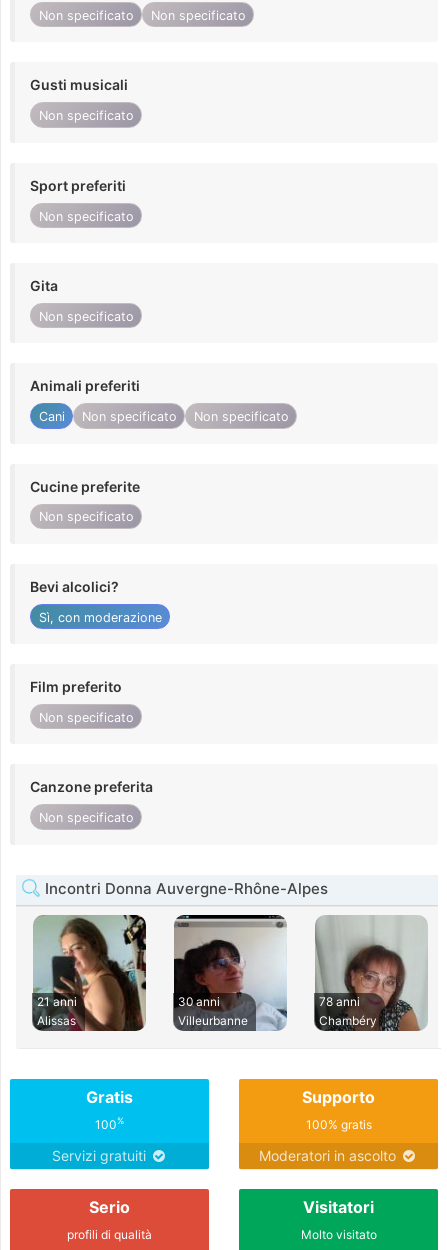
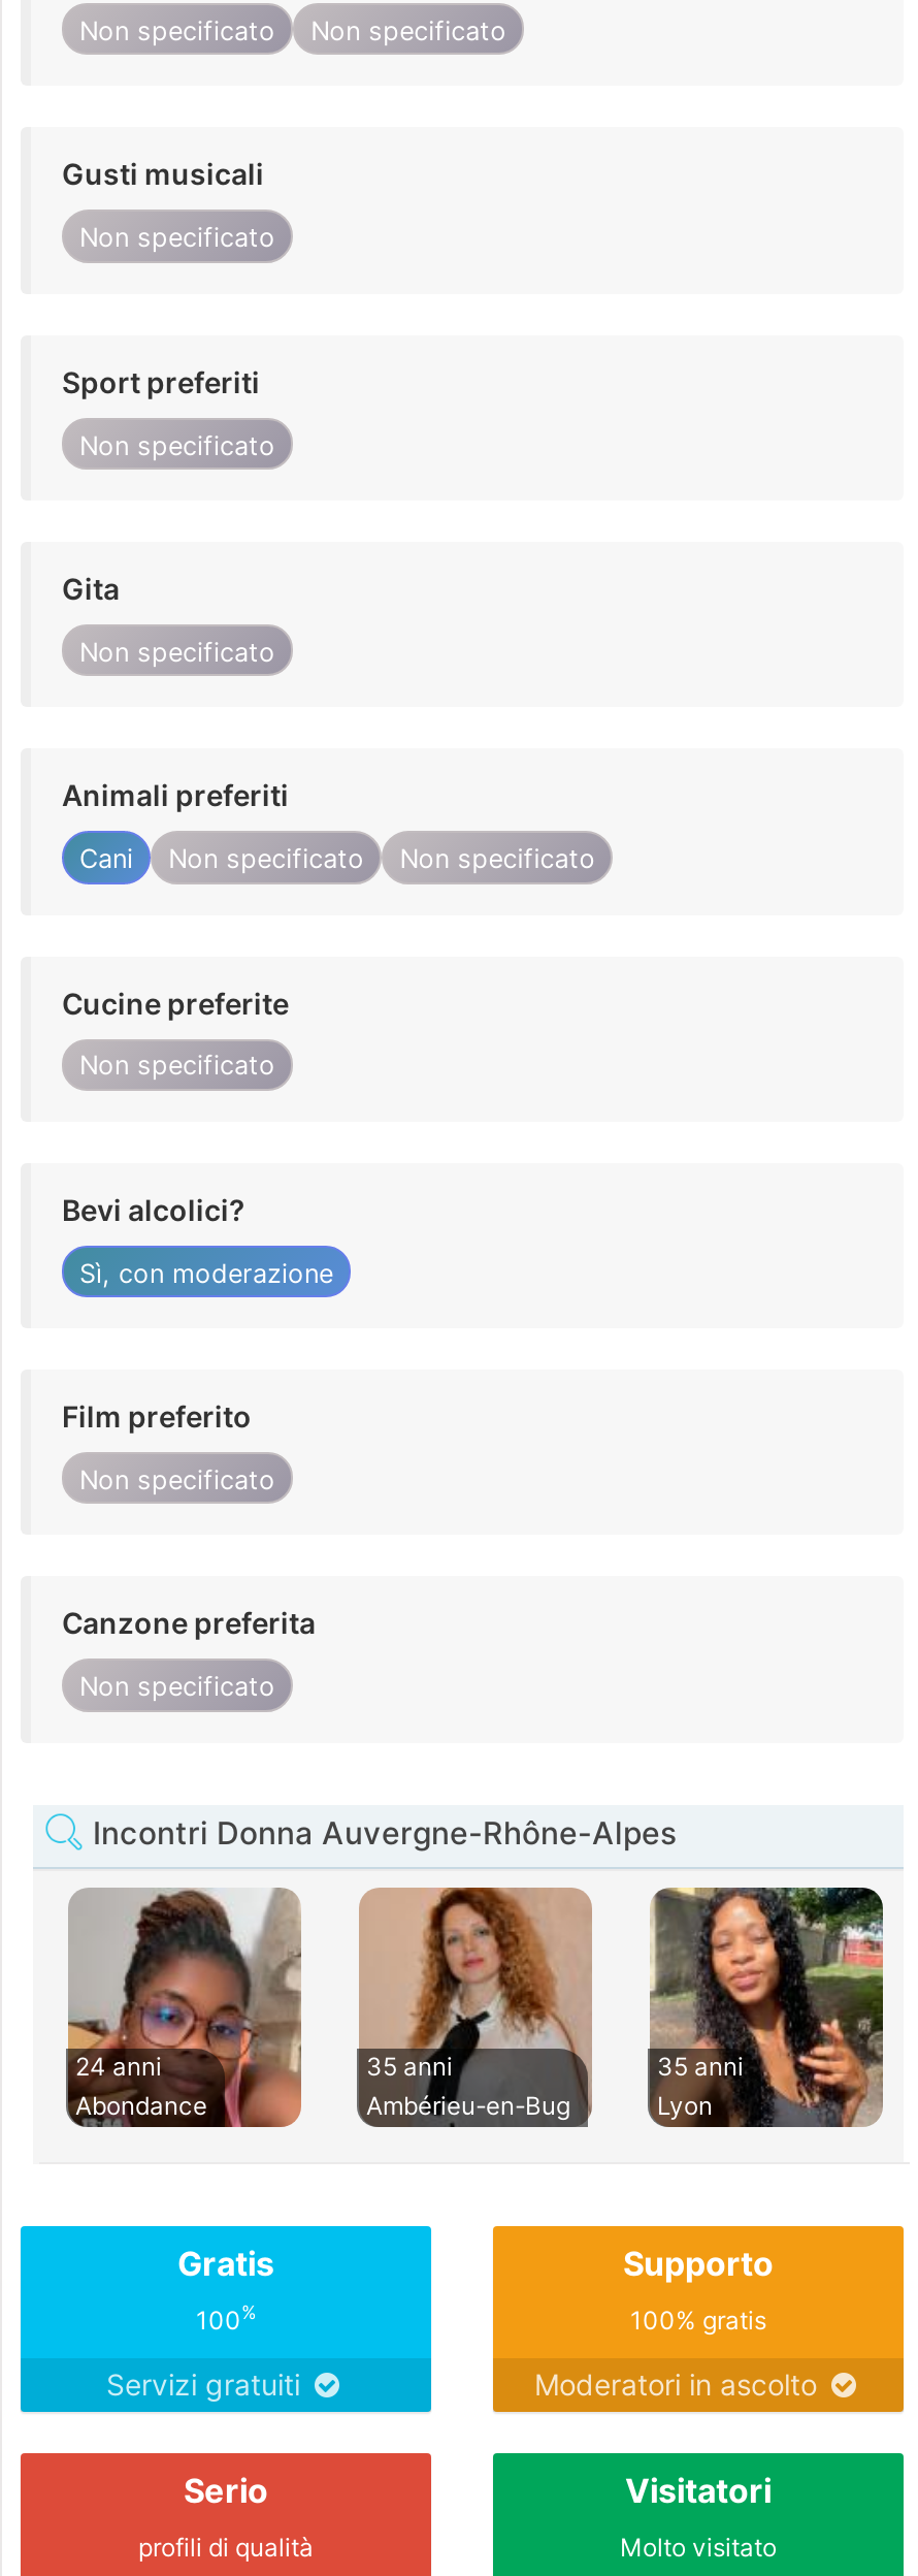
- [image]
- 21 anni
- Alissas
+ [image]
+ 24 anni
+ Abondance

- [image]
- 30 anni
- Villeurbanne
+ [image]
+ 35 anni
+ Ambérieu-en-Bug

- [image]
- 78 anni
- Chambéry
+ [image]
+ 35 anni
+ Lyon
